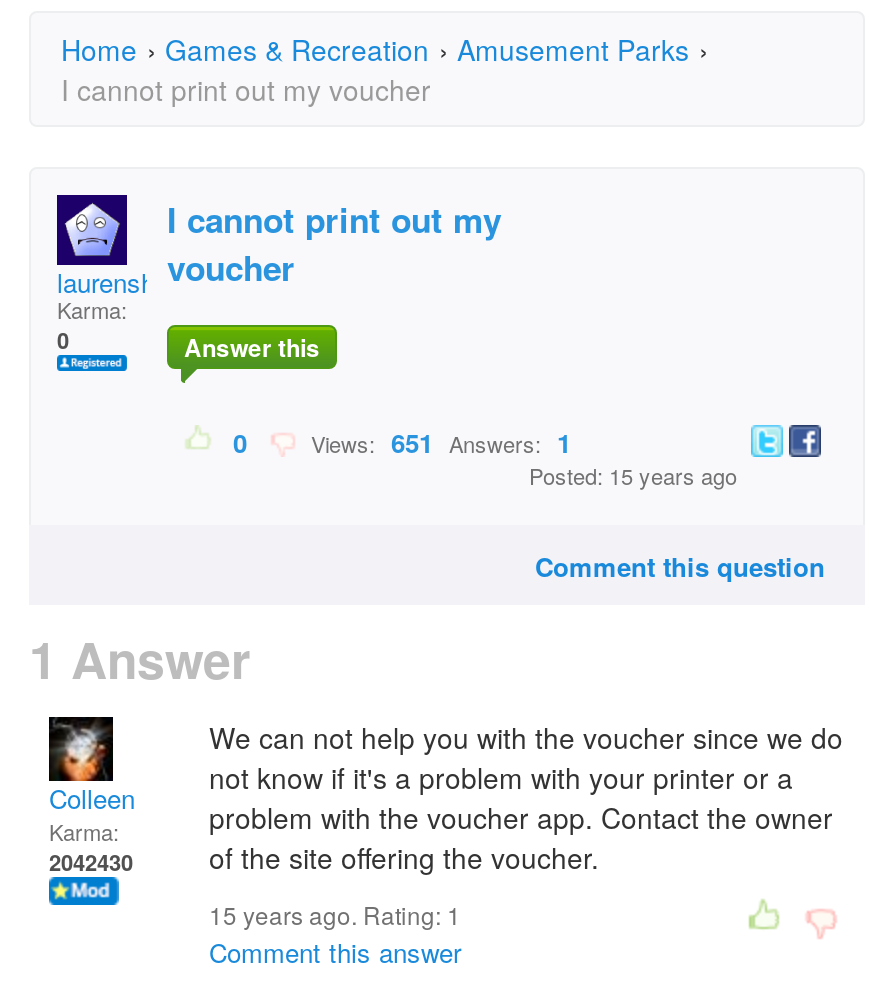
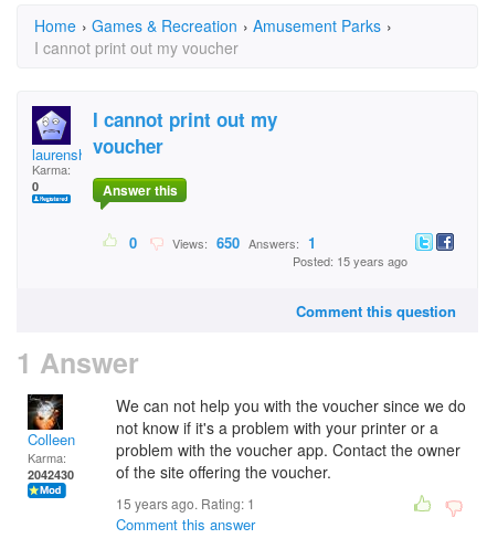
- Views: 651 Answers: 1
+ Views: 650 Answers: 1
